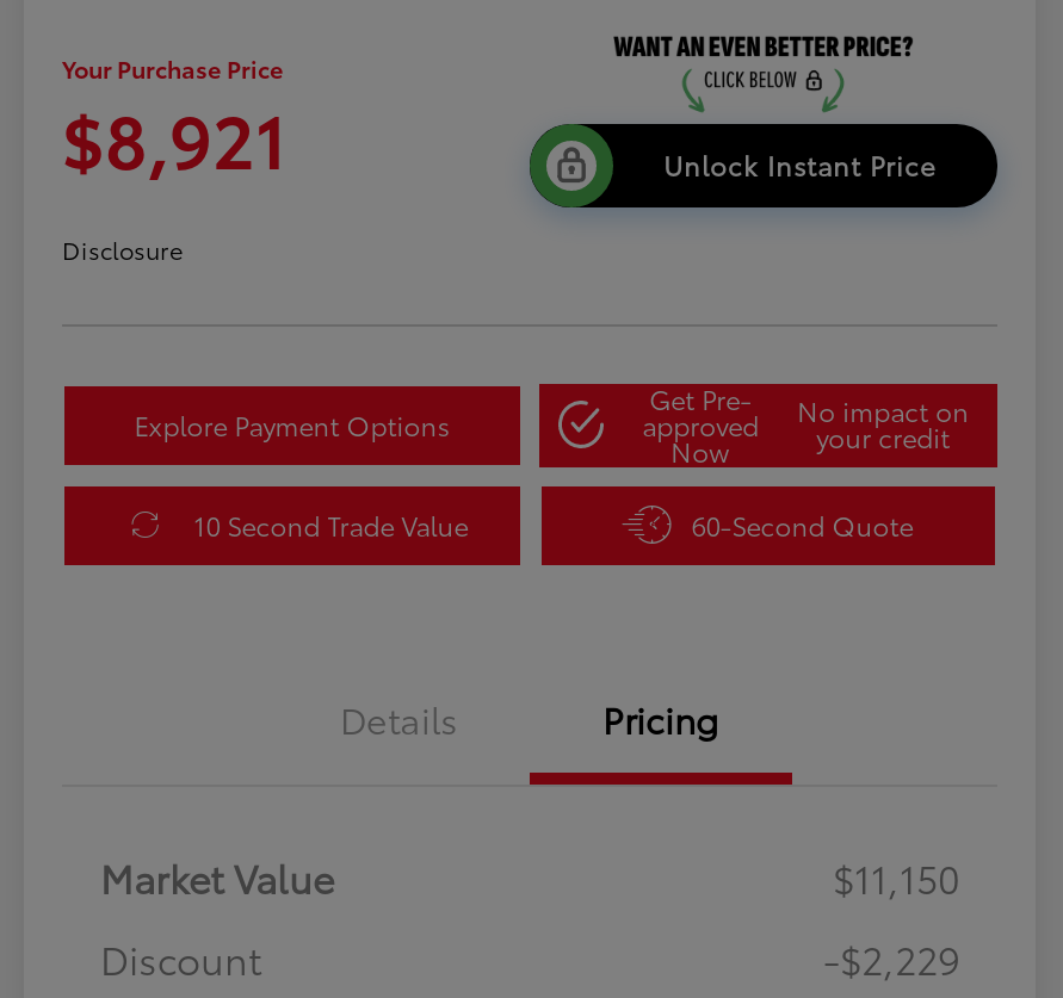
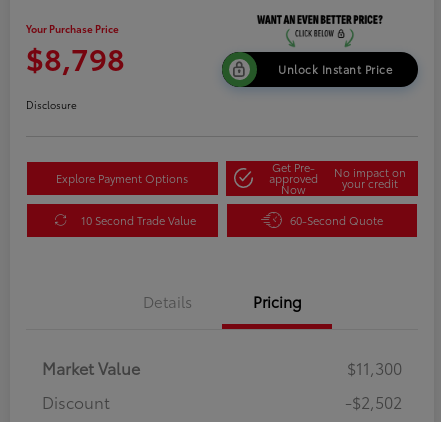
- $8,921
+ $8,798

- $11,150
+ $11,300

- -$2,229
+ -$2,502
